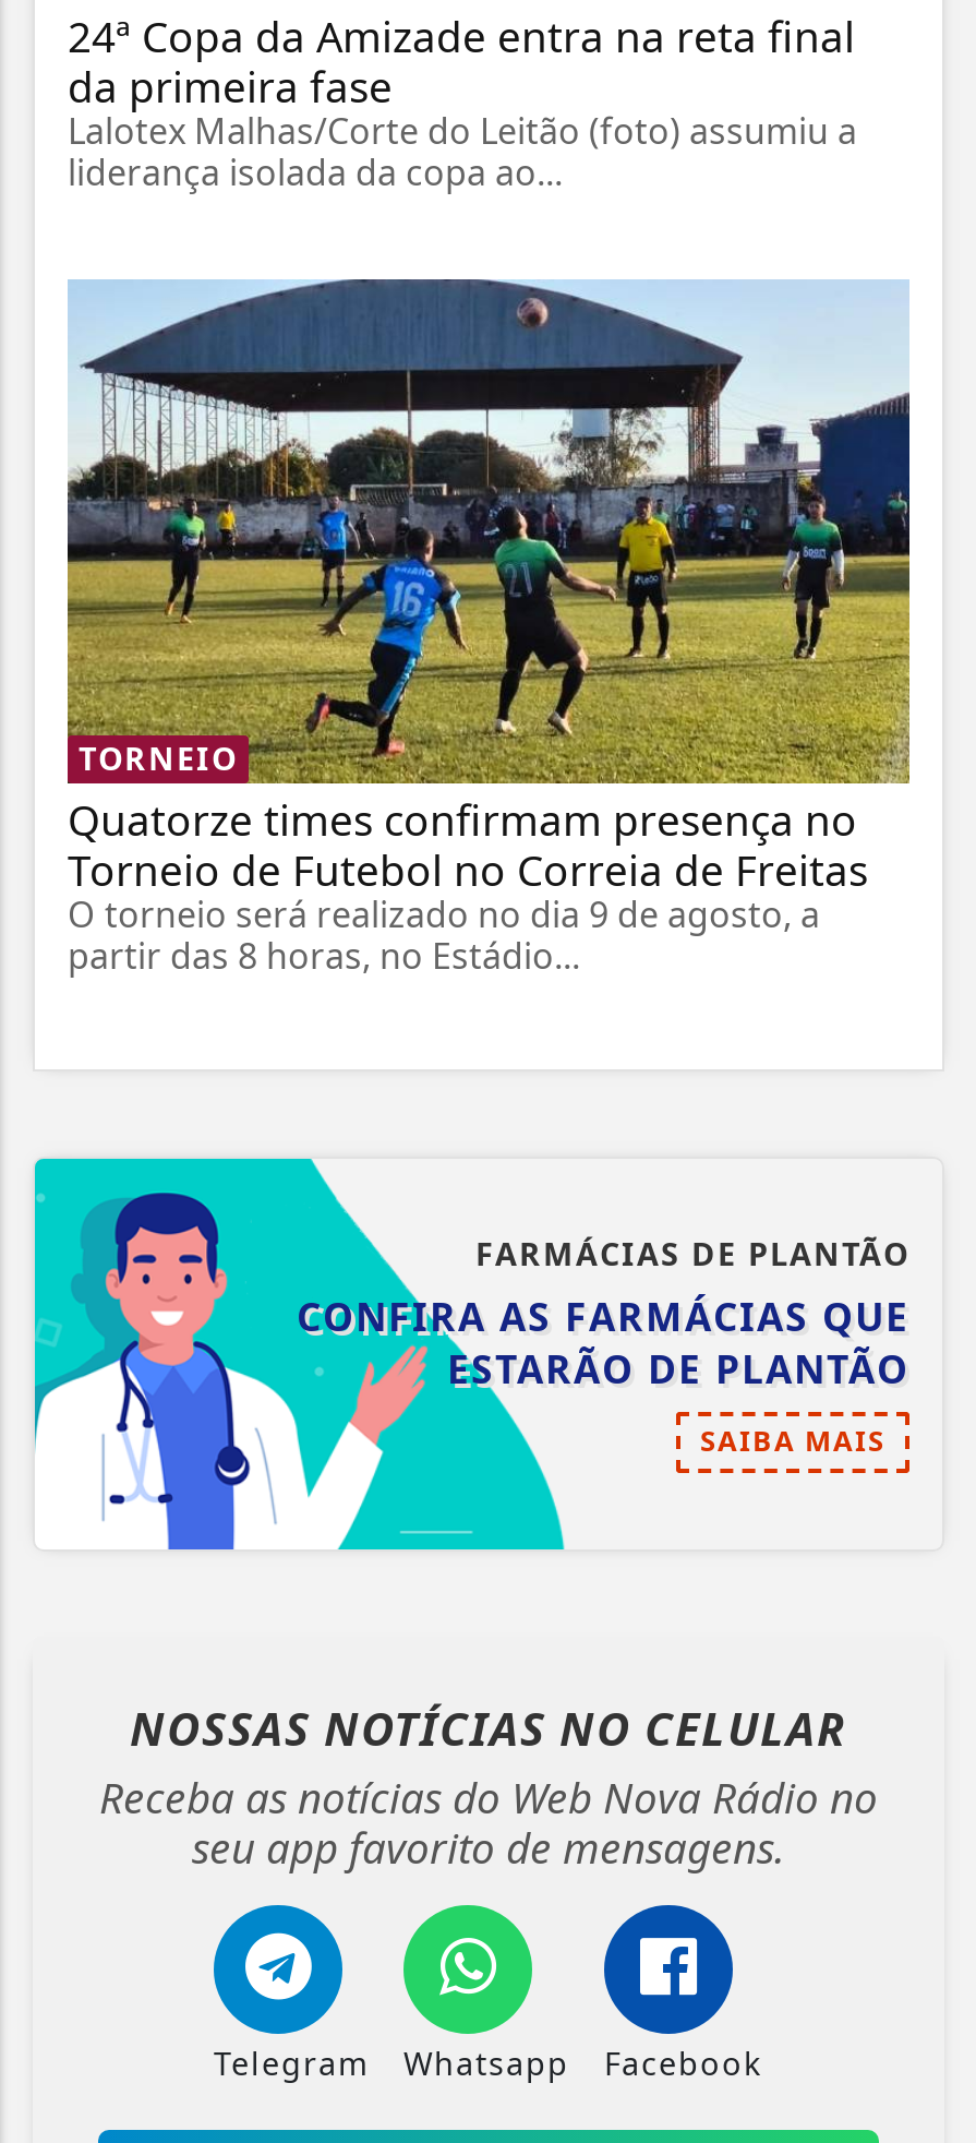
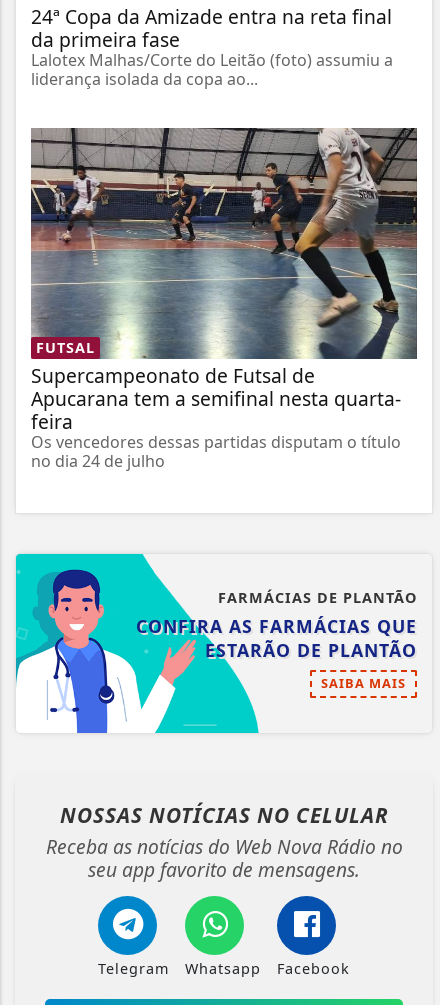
- [image]
- TORNEIO
- Quatorze times confirmam presença no
- Torneio de Futebol no Correia de Freitas
- O torneio será realizado no dia 9 de agosto, a
- partir das 8 horas, no Estádio...
+ [image]
+ FUTSAL
+ Supercampeonato de Futsal de
+ Apucarana tem a semifinal nesta quarta-
+ feira
+ Os vencedores dessas partidas disputam o título
+ no dia 24 de julho
